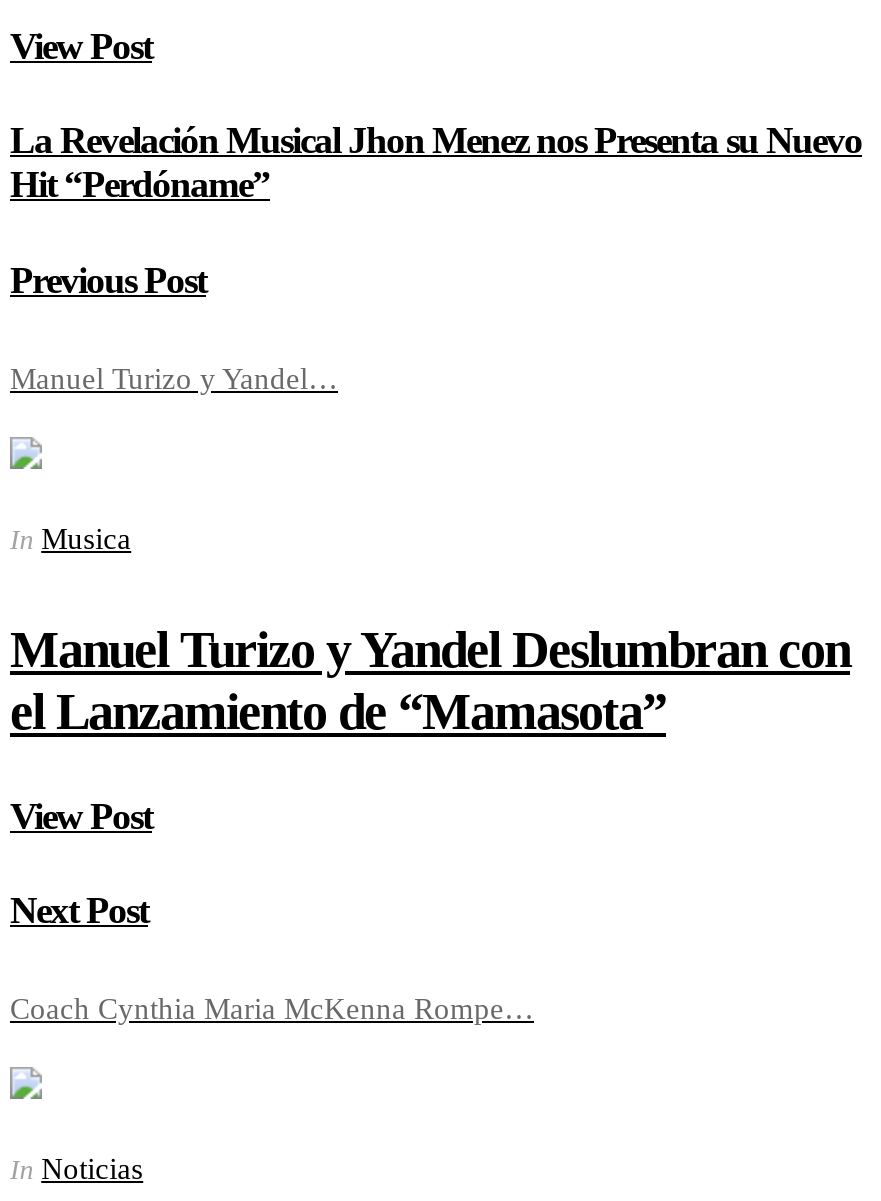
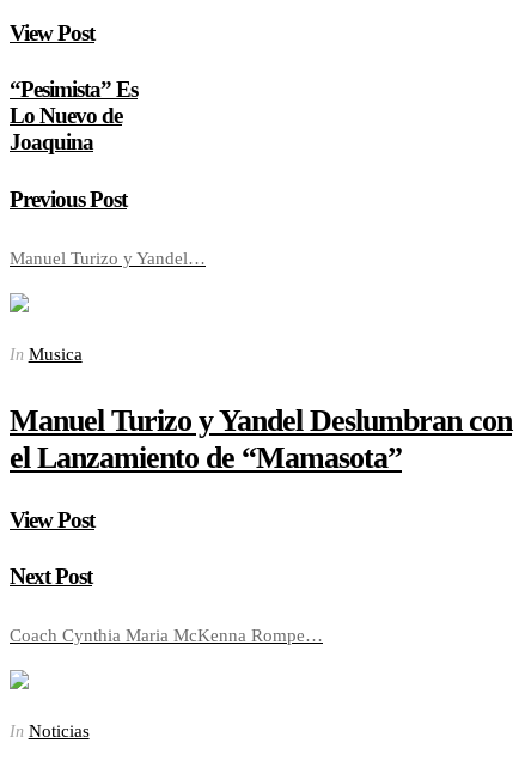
- La Revelación Musical Jhon Menez nos Presenta su Nuevo
- Hit “Perdóname”
+ “Pesimista” Es
+ Lo Nuevo de
+ Joaquina
